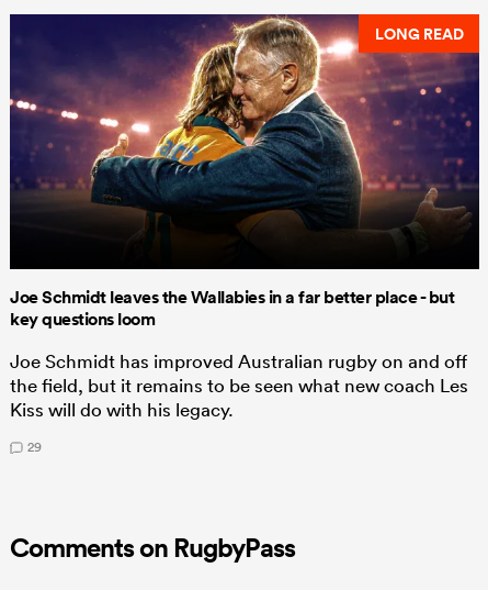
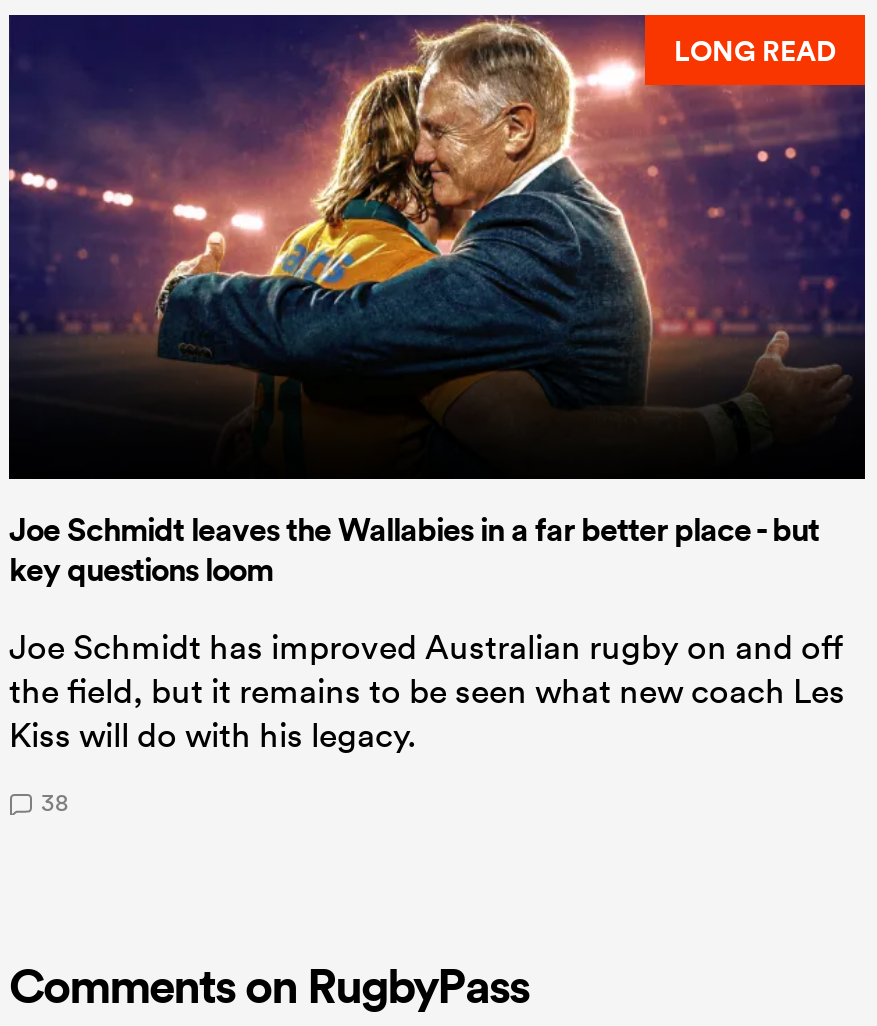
- 29
+ 38
